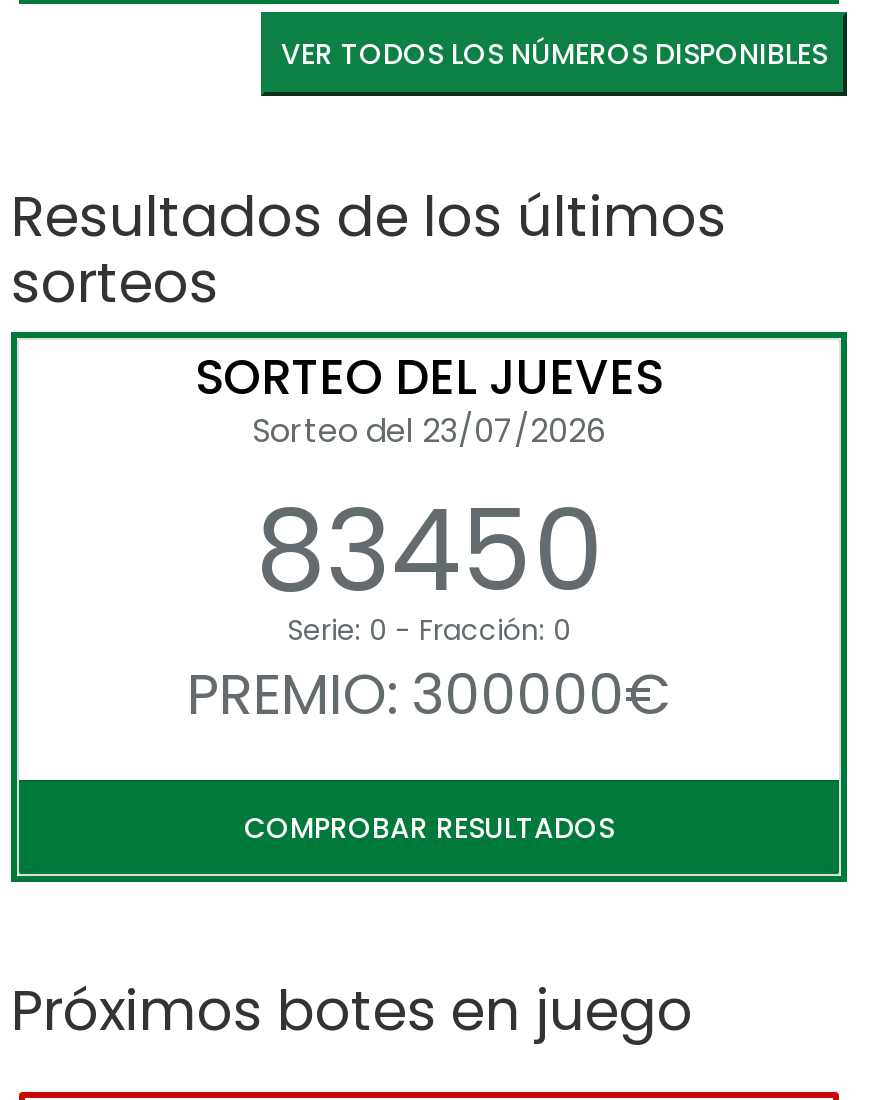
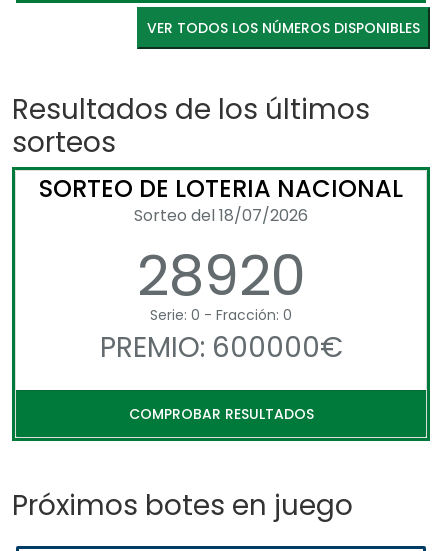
- SORTEO DEL JUEVES
- Sorteo del 23/07/2026
- 83450
+ SORTEO DE LOTERIA NACIONAL
+ Sorteo del 18/07/2026
+ 28920

- PREMIO: 300000€
+ PREMIO: 600000€
